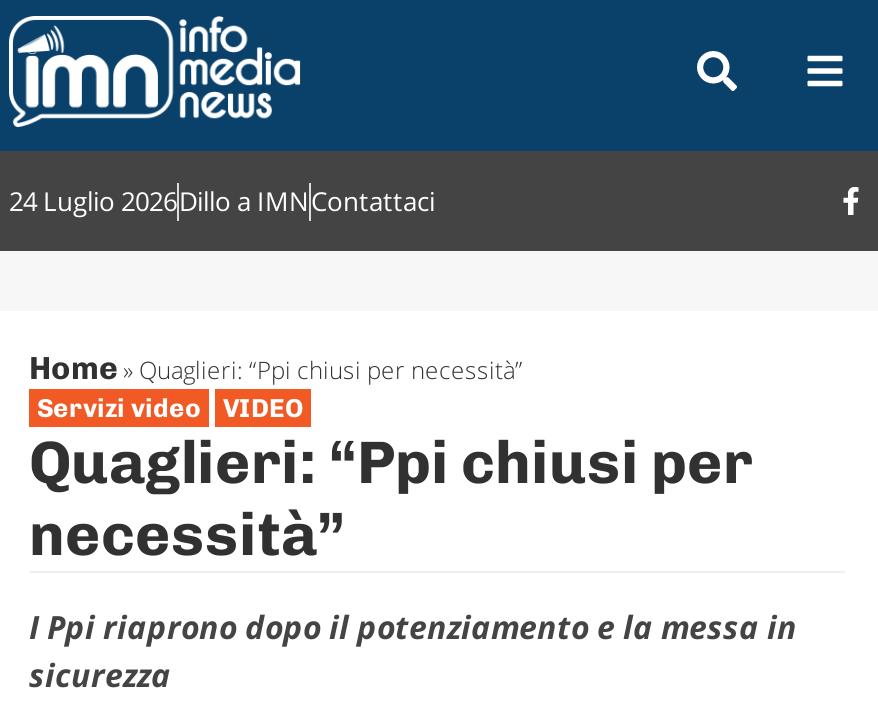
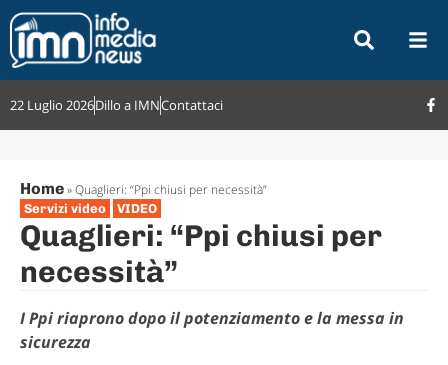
- 24 Luglio 2026Dillo a IMNContattaci
+ 22 Luglio 2026Dillo a IMNContattaci
